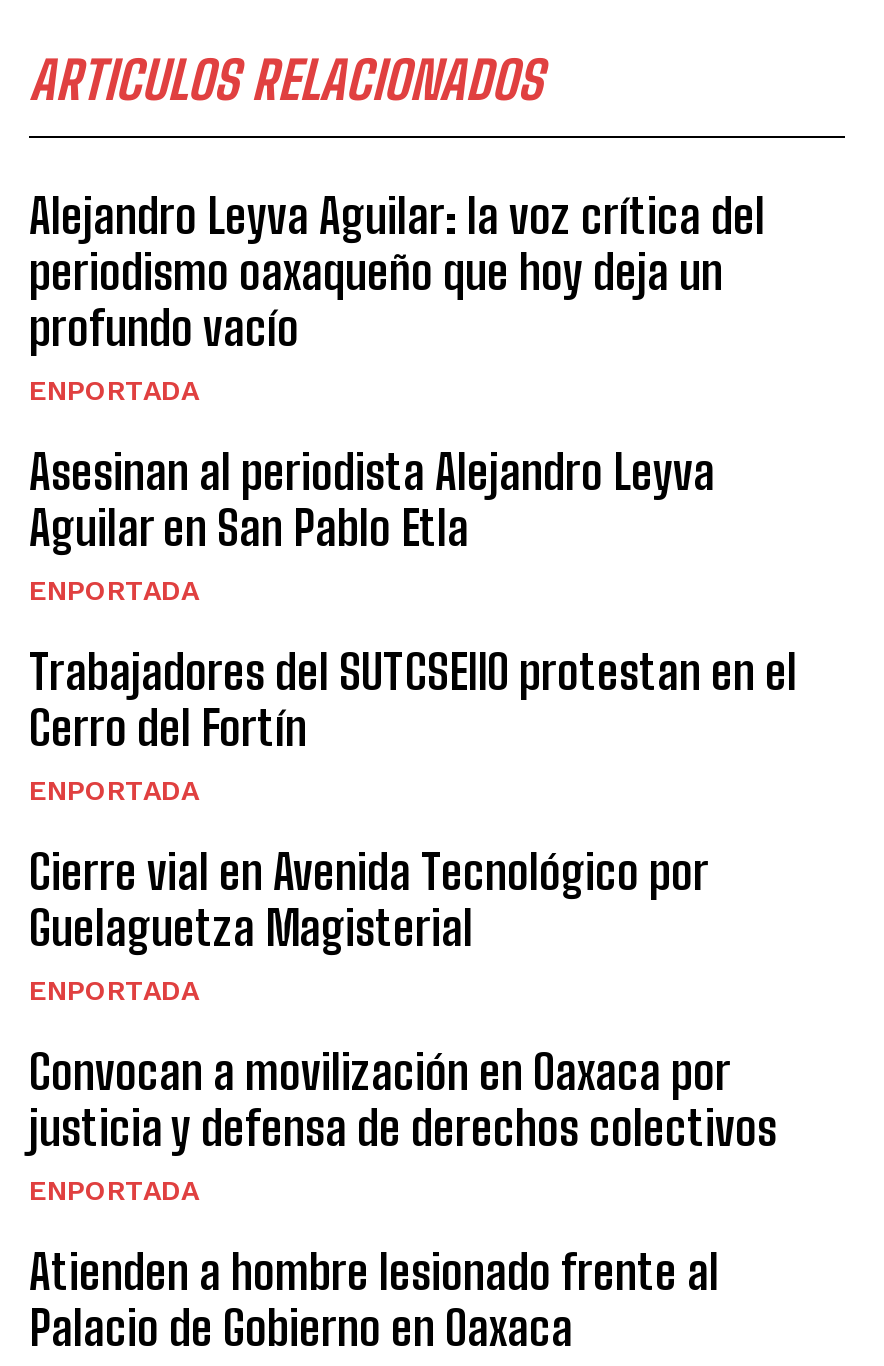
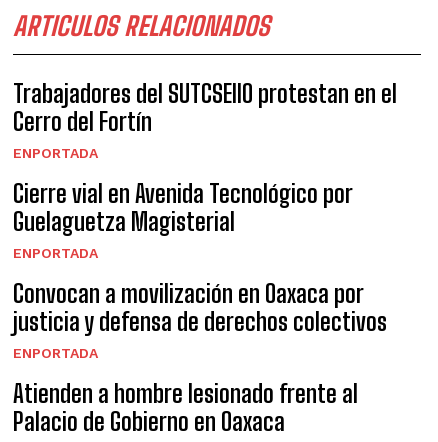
- Alejandro Leyva Aguilar: la voz crítica del
- periodismo oaxaqueño que hoy deja un
- profundo vacío
- ENPORTADA
- Asesinan al periodista Alejandro Leyva
- Aguilar en San Pablo Etla
- ENPORTADA
